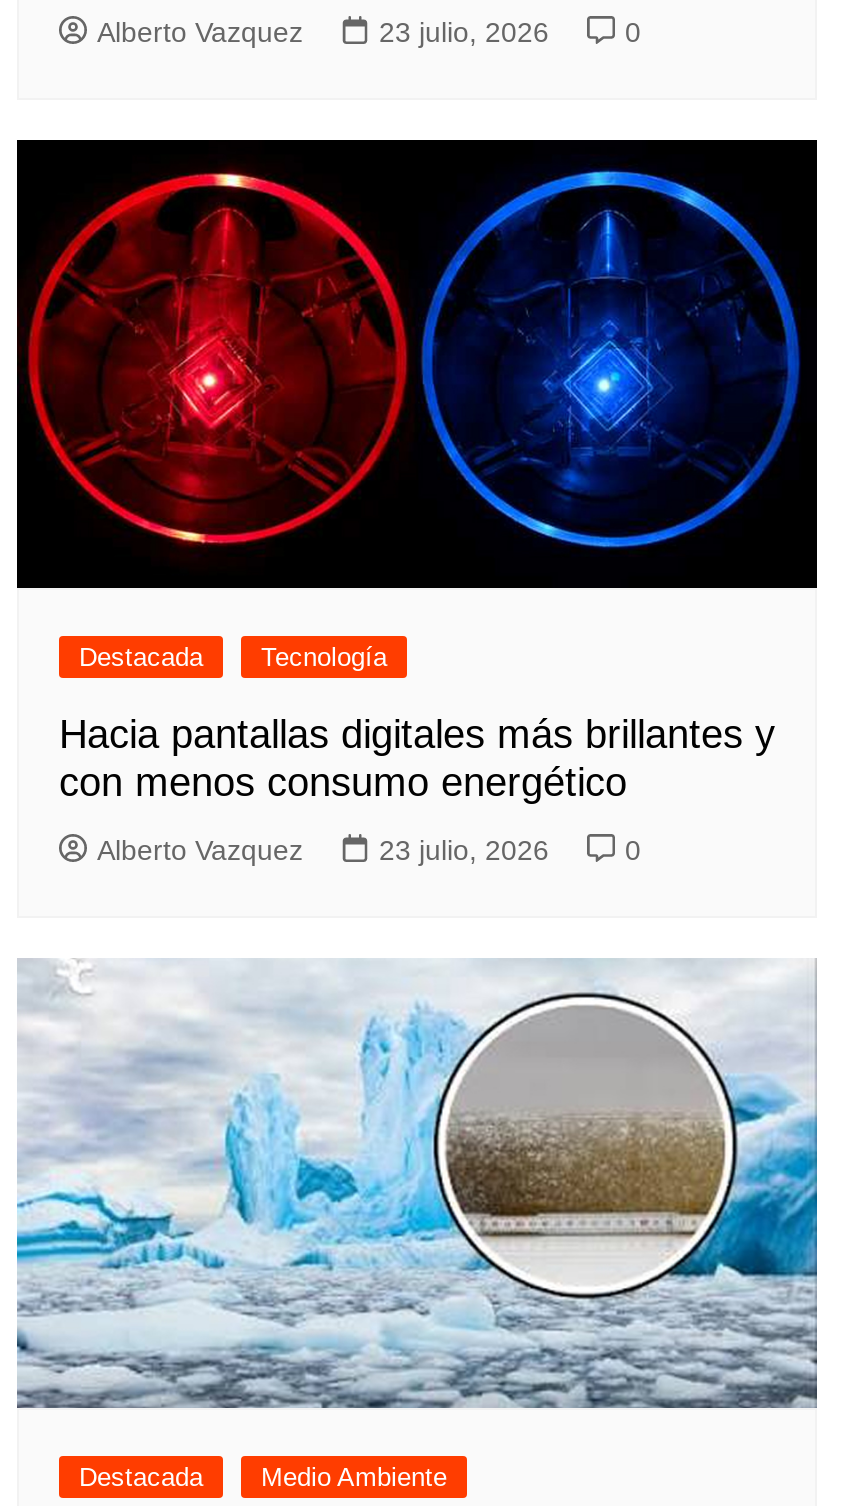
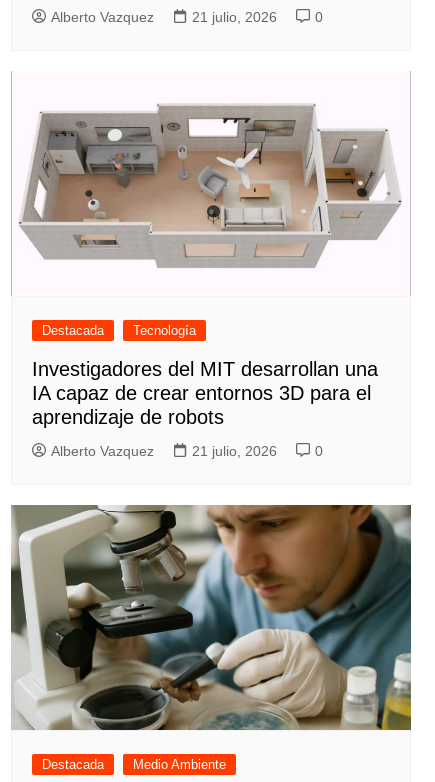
- 23 julio, 2026
+ 21 julio, 2026

- [image]
+ [image]

- Hacia pantallas digitales más brillantes y
- con menos consumo energético
+ Investigadores del MIT desarrollan una
+ IA capaz de crear entornos 3D para el
+ aprendizaje de robots

- 23 julio, 2026
+ 21 julio, 2026

- [image]
+ [image]
